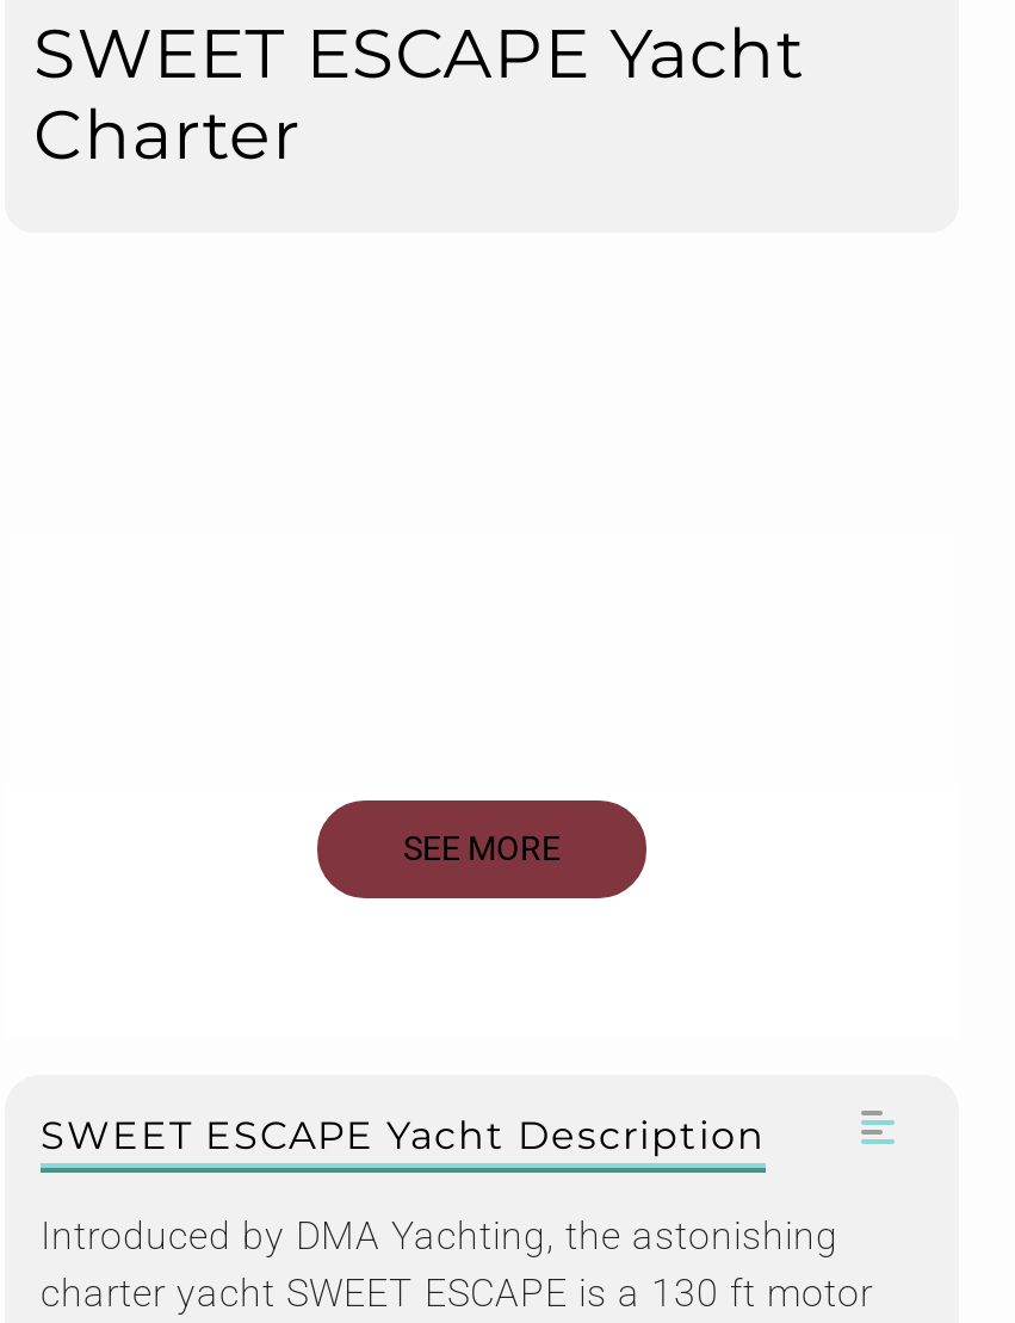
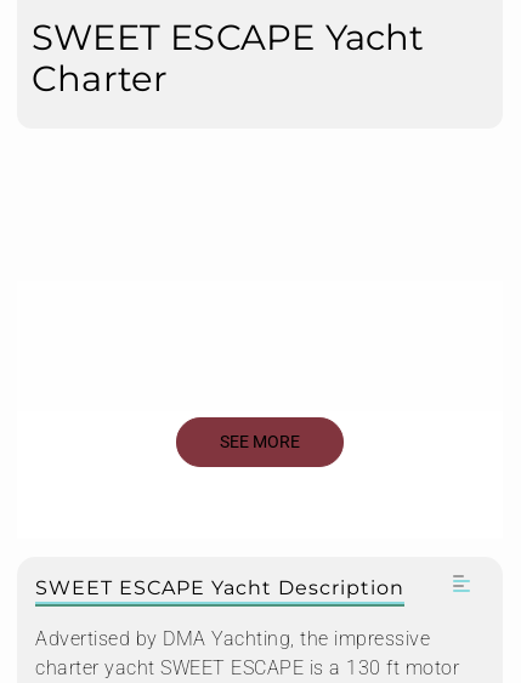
- Introduced by DMA Yachting, the astonishing
+ Advertised by DMA Yachting, the impressive
